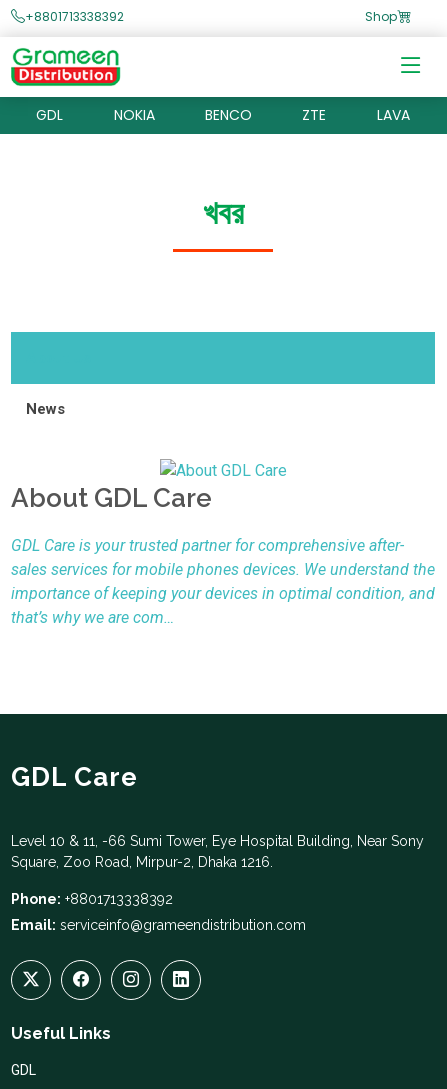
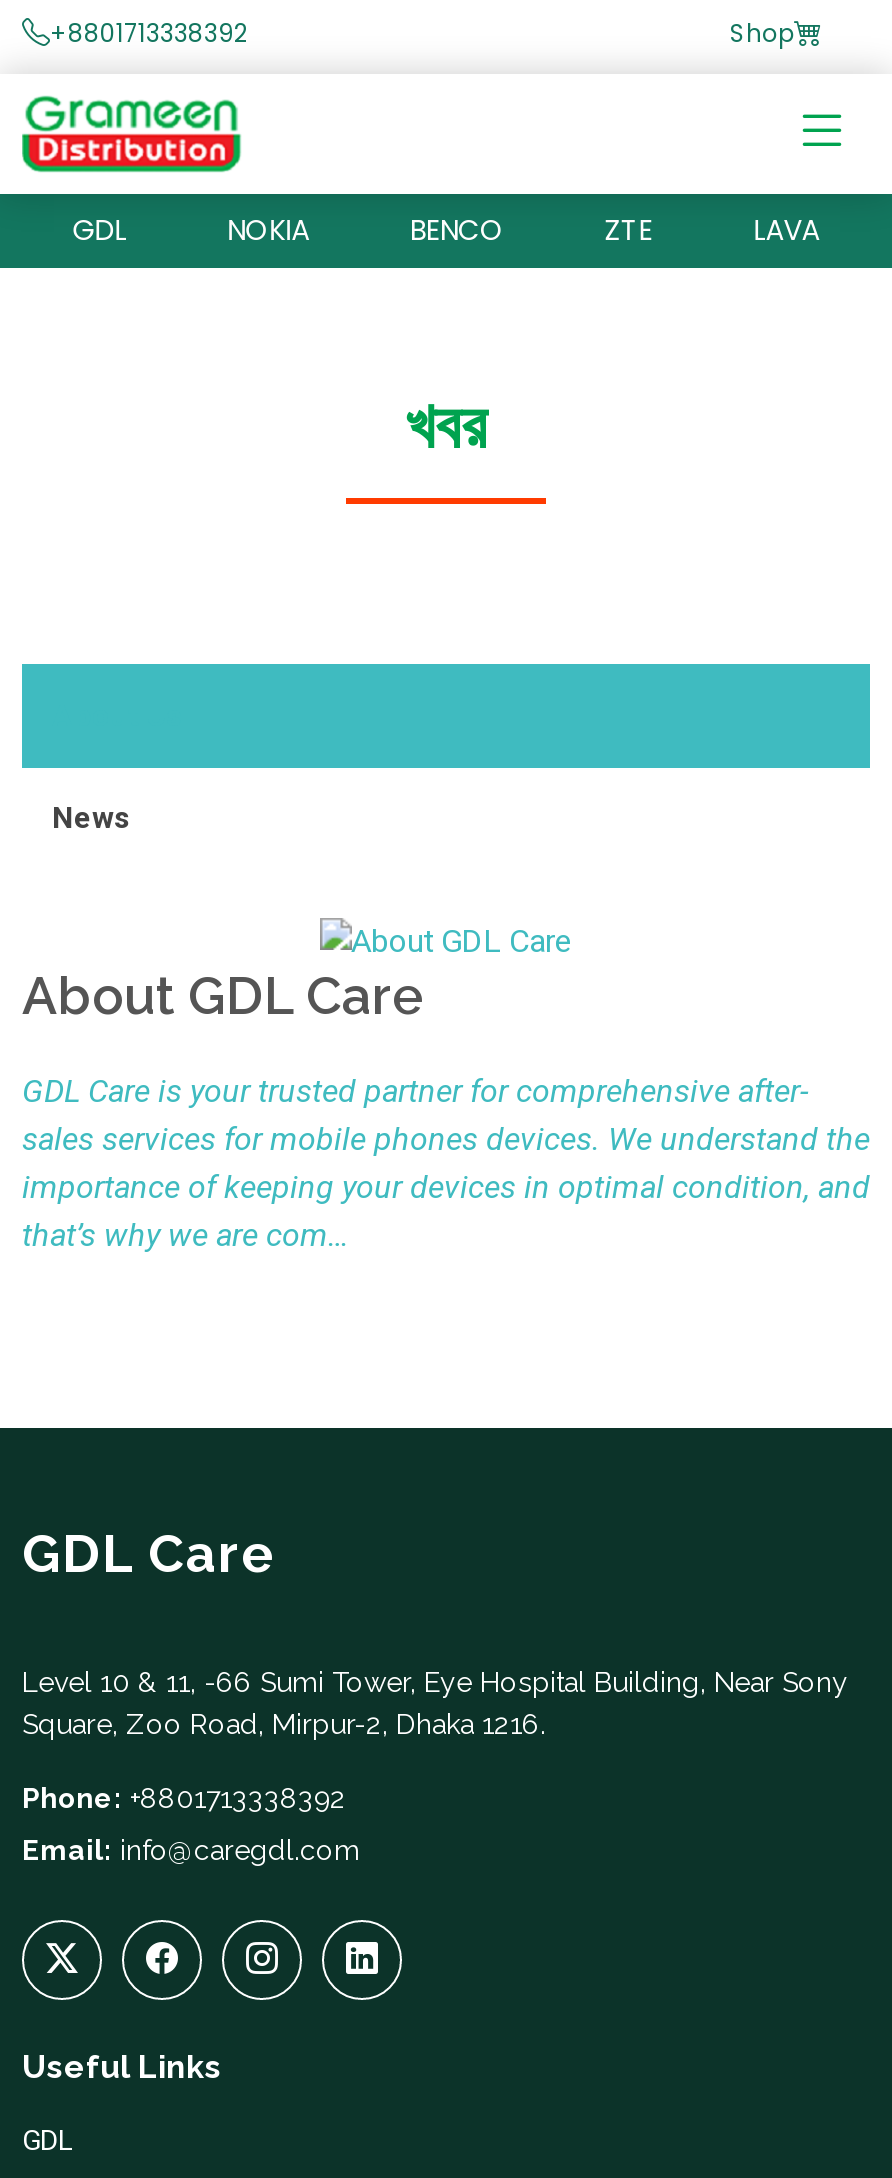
- Email: serviceinfo@grameendistribution.com
+ Email: info@caregdl.com
